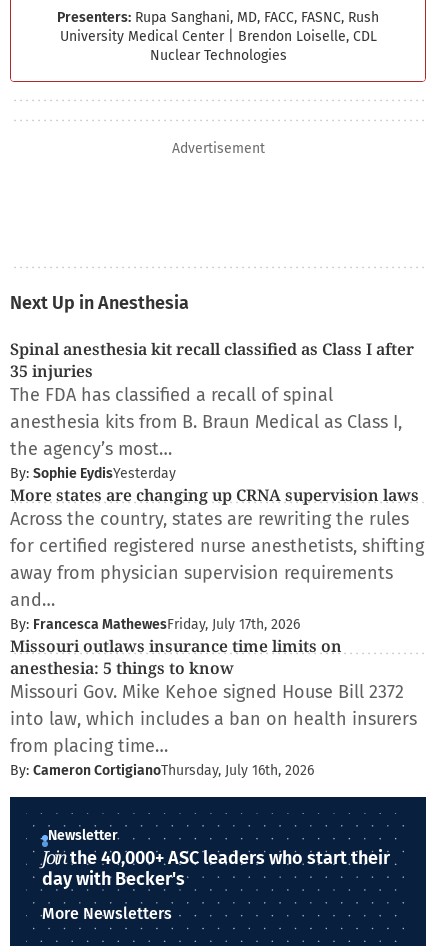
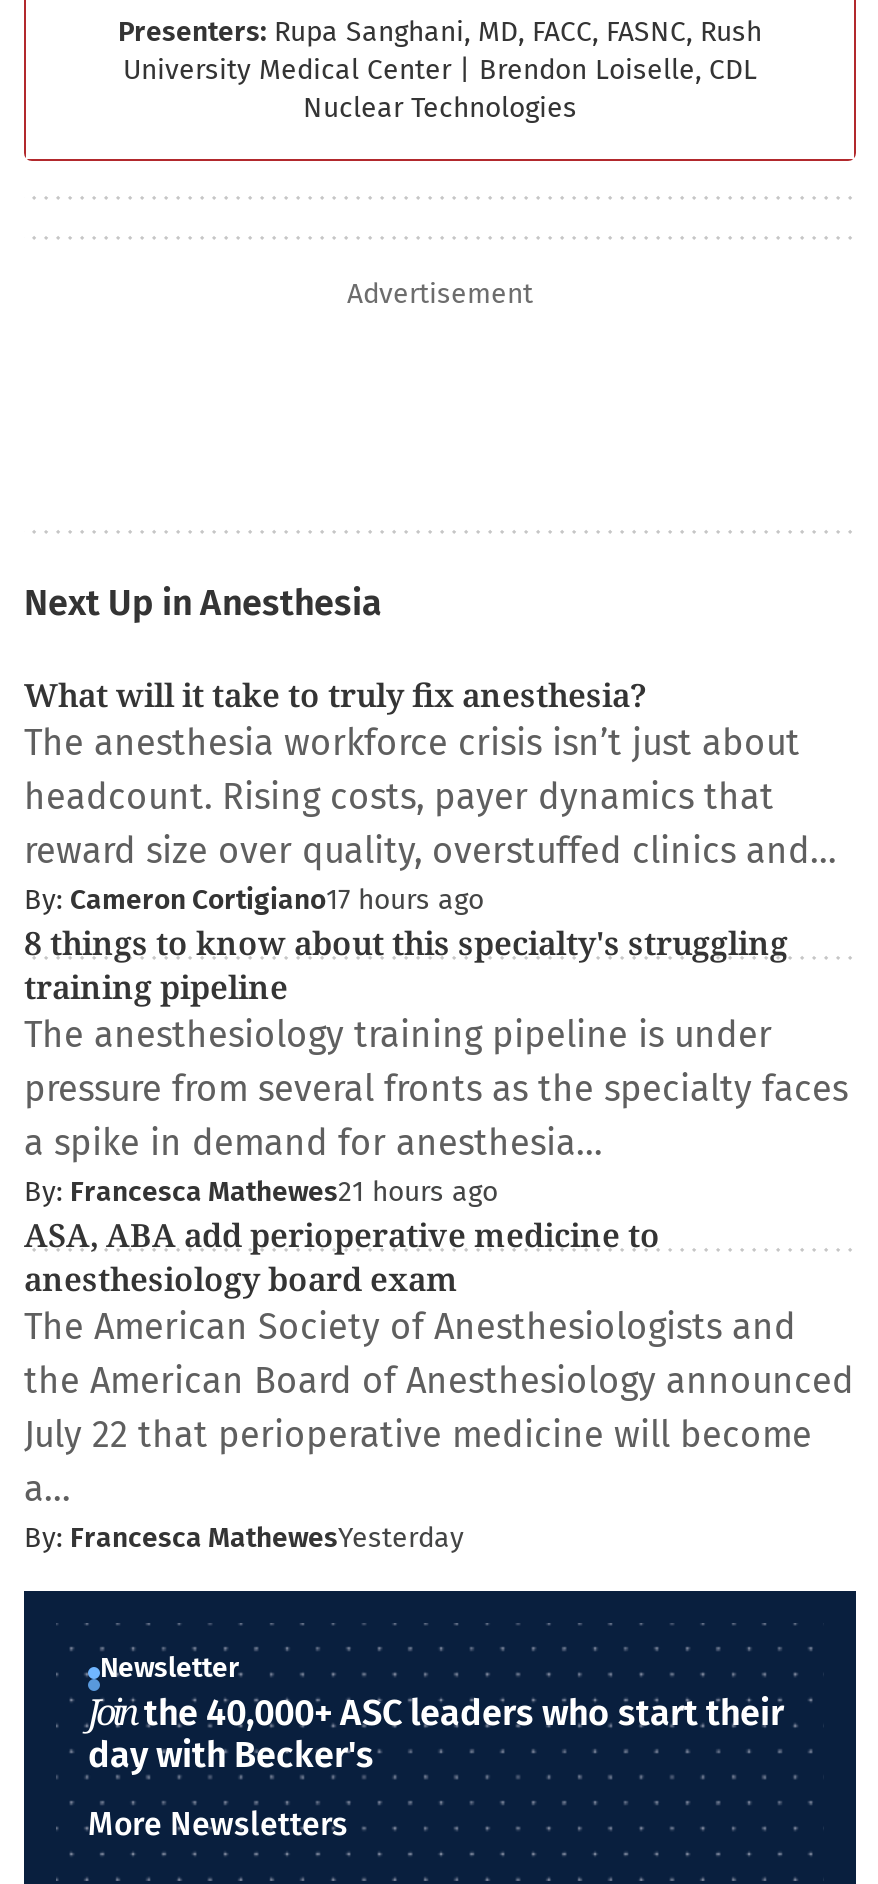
- Spinal anesthesia kit recall classified as Class I after
- 35 injuries
- The FDA has classified a recall of spinal
- anesthesia kits from B. Braun Medical as Class I,
- the agency’s most…
- By: Sophie EydisYesterday
- More states are changing up CRNA supervision laws
- Across the country, states are rewriting the rules
- for certified registered nurse anesthetists, shifting
- away from physician supervision requirements
- and…
- By: Francesca MathewesFriday, July 17th, 2026
- Missouri outlaws insurance time limits on
- anesthesia: 5 things to know
- Missouri Gov. Mike Kehoe signed House Bill 2372
- into law, which includes a ban on health insurers
- from placing time…
- By: Cameron CortigianoThursday, July 16th, 2026
+ What will it take to truly fix anesthesia?
+ The anesthesia workforce crisis isn’t just about
+ headcount. Rising costs, payer dynamics that
+ reward size over quality, overstuffed clinics and…
+ By: Cameron Cortigiano17 hours ago
+ 8 things to know about this specialty's struggling
+ training pipeline
+ The anesthesiology training pipeline is under
+ pressure from several fronts as the specialty faces
+ a spike in demand for anesthesia…
+ By: Francesca Mathewes21 hours ago
+ ASA, ABA add perioperative medicine to
+ anesthesiology board exam
+ The American Society of Anesthesiologists and
+ the American Board of Anesthesiology announced
+ July 22 that perioperative medicine will become
+ a…
+ By: Francesca MathewesYesterday
